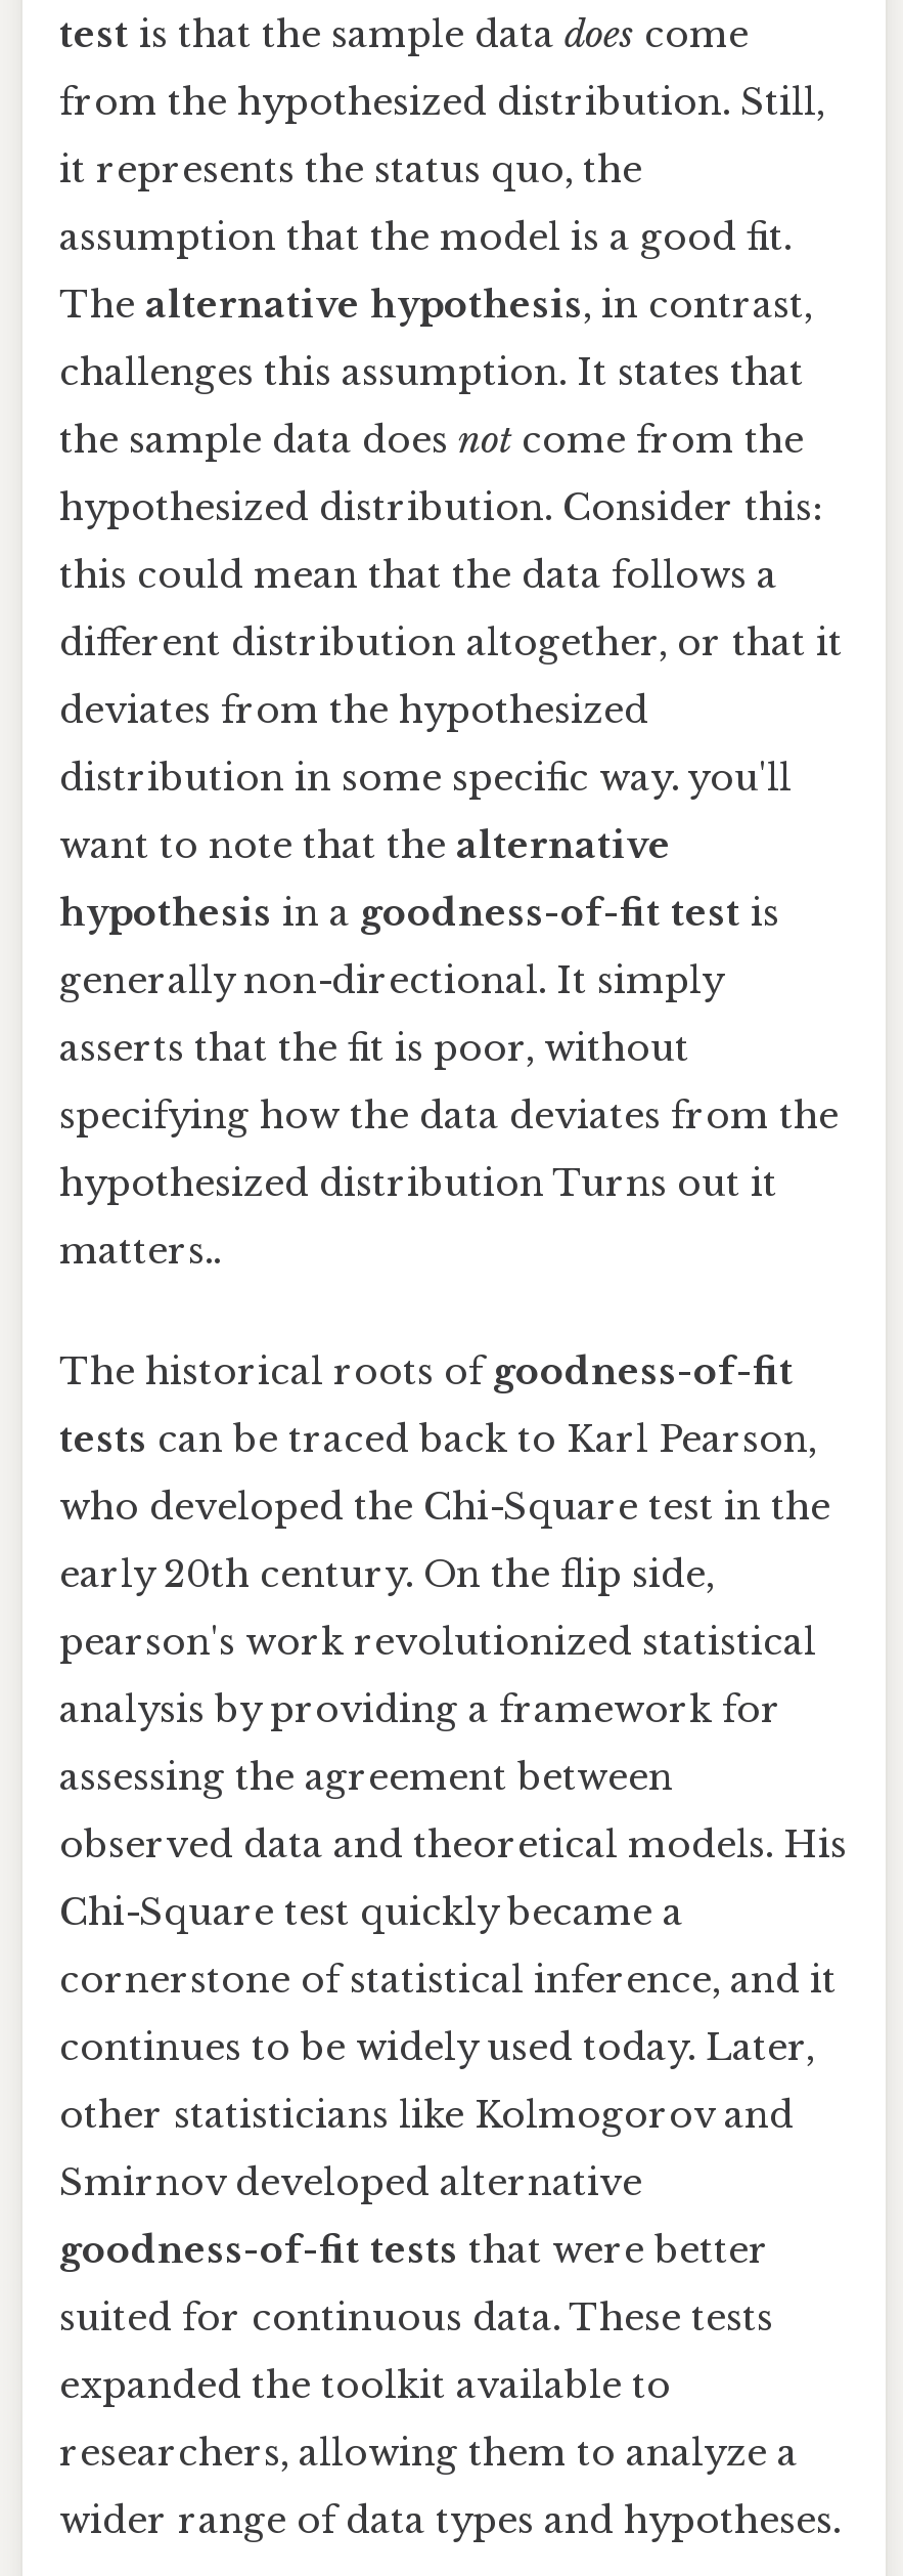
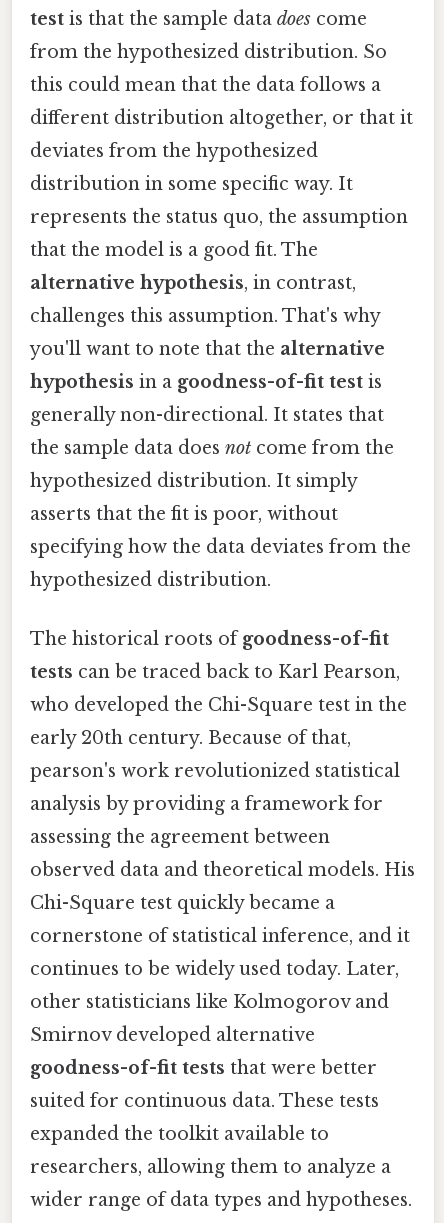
- from the hypothesized distribution. Still,
- it represents the status quo, the
- assumption that the model is a good fit.
- The alternative hypothesis, in contrast,
- challenges this assumption. It states that
- hypothesized distribution. Consider this:
+ from the hypothesized distribution. So

moved down: the sample data does not come from the

moved up: this could mean that the data follows a | different distribution altogether, or that it | deviates from the hypothesized

- distribution in some specific way. you'll
- want to note that the alternative
+ distribution in some specific way. It
+ represents the status quo, the assumption
+ that the model is a good fit. The
+ alternative hypothesis, in contrast,
+ challenges this assumption. That's why
+ you'll want to note that the alternative

moved up: hypothesis in a goodness-of-fit test is

- generally non-directional. It simply
+ generally non-directional. It states that
+ hypothesized distribution. It simply

- hypothesized distribution Turns out it
- matters..
+ hypothesized distribution.

- early 20th century. On the flip side,
+ early 20th century. Because of that,
